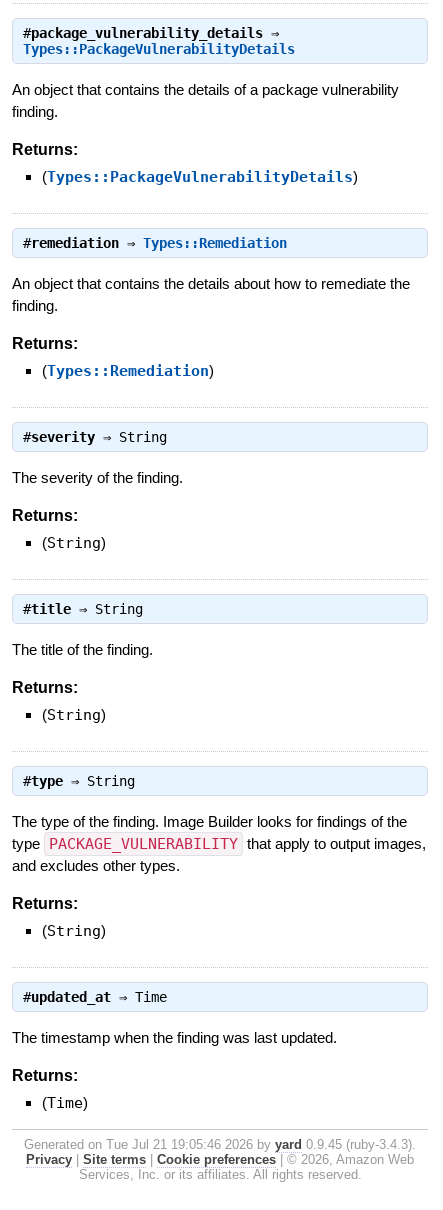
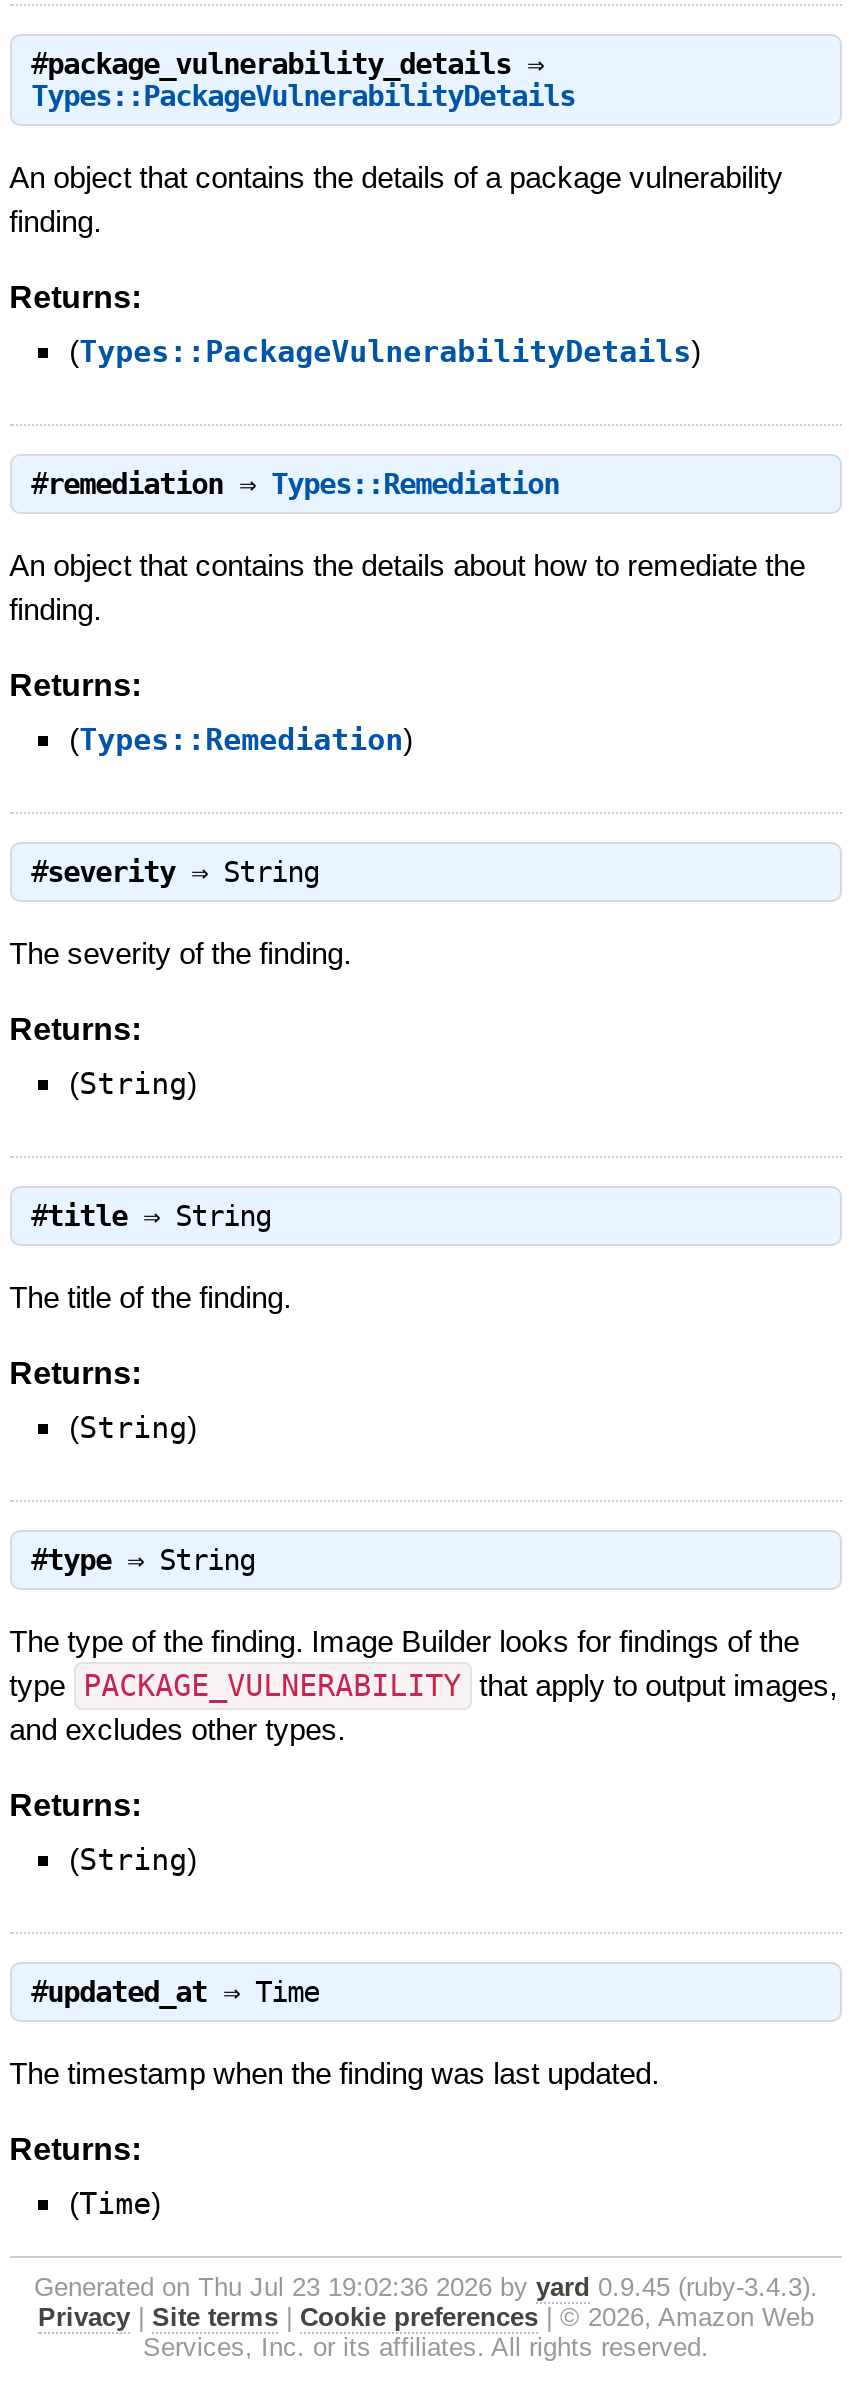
- Generated on Tue Jul 21 19:05:46 2026 by yard 0.9.45 (ruby-3.4.3).
+ Generated on Thu Jul 23 19:02:36 2026 by yard 0.9.45 (ruby-3.4.3).
